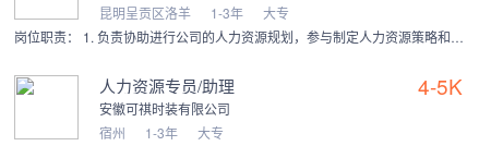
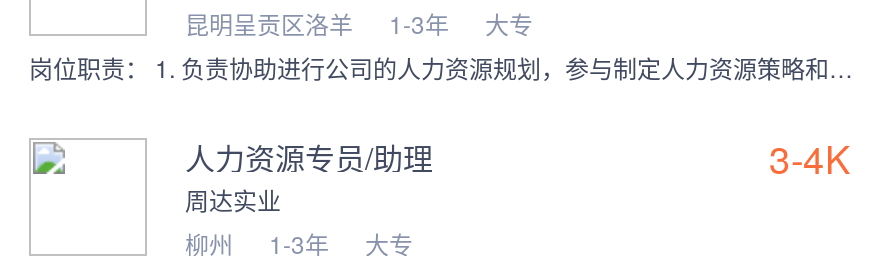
- 4-5K
- 安徽可祺时装有限公司
- 宿州
+ 3-4K
+ 周达实业
+ 柳州
